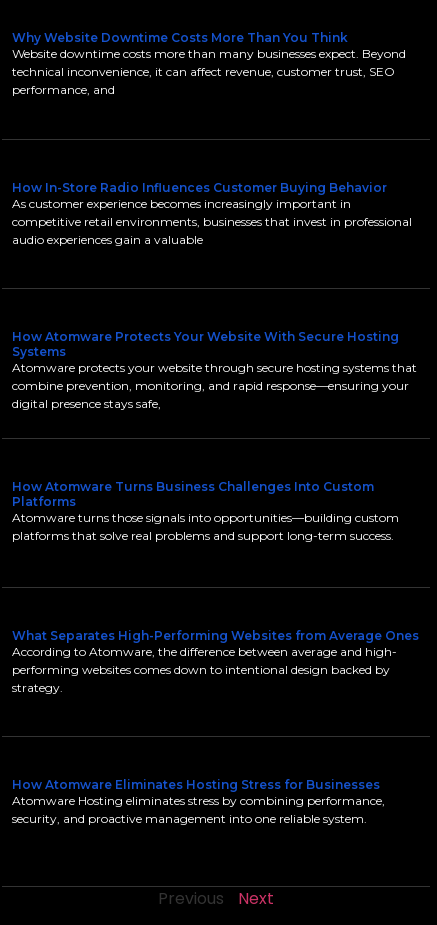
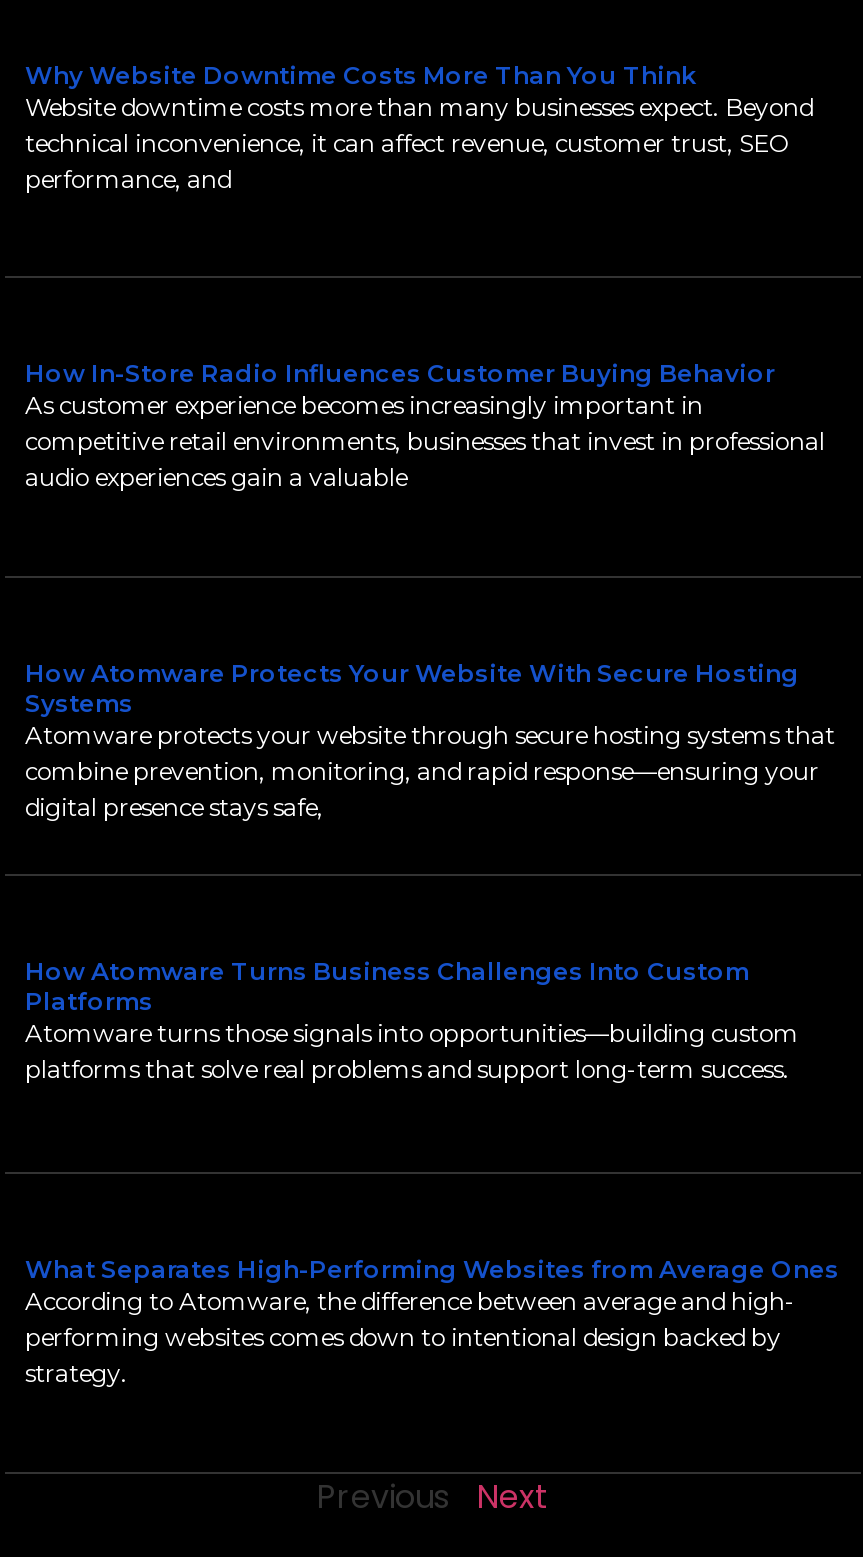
- How Atomware Eliminates Hosting Stress for Businesses
- Atomware Hosting eliminates stress by combining performance,
- security, and proactive management into one reliable system.
